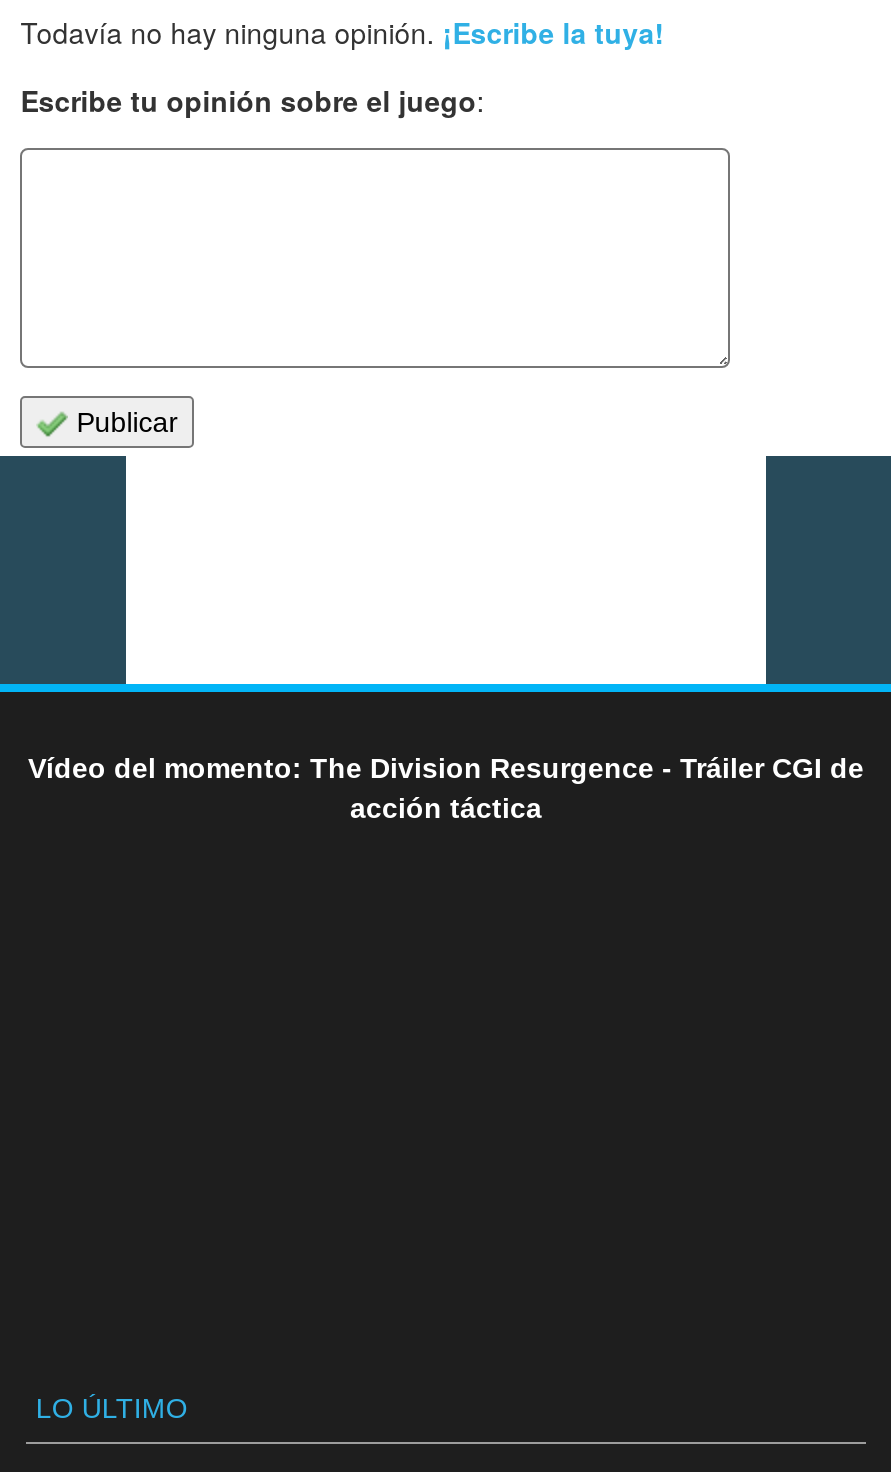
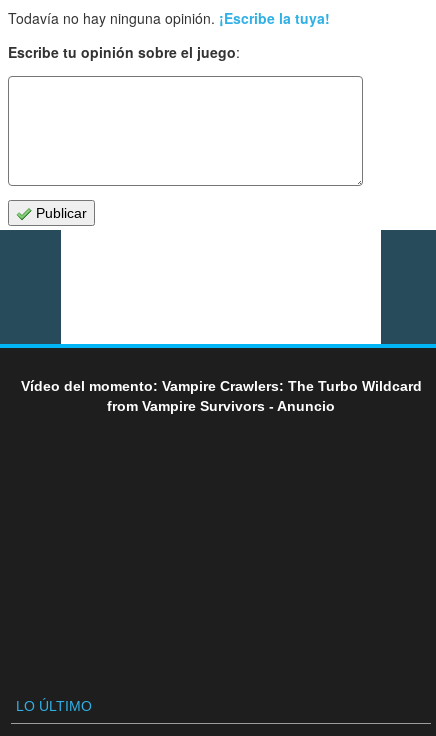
- Vídeo del momento: The Division Resurgence - Tráiler CGI de
- acción táctica
+ Vídeo del momento: Vampire Crawlers: The Turbo Wildcard
+ from Vampire Survivors - Anuncio
